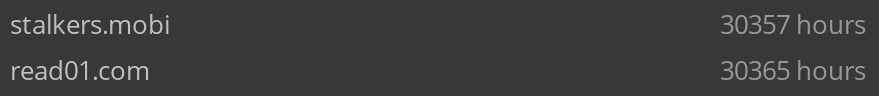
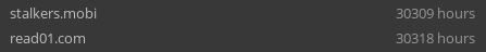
- 30357 hours
+ 30309 hours

- 30365 hours
+ 30318 hours
